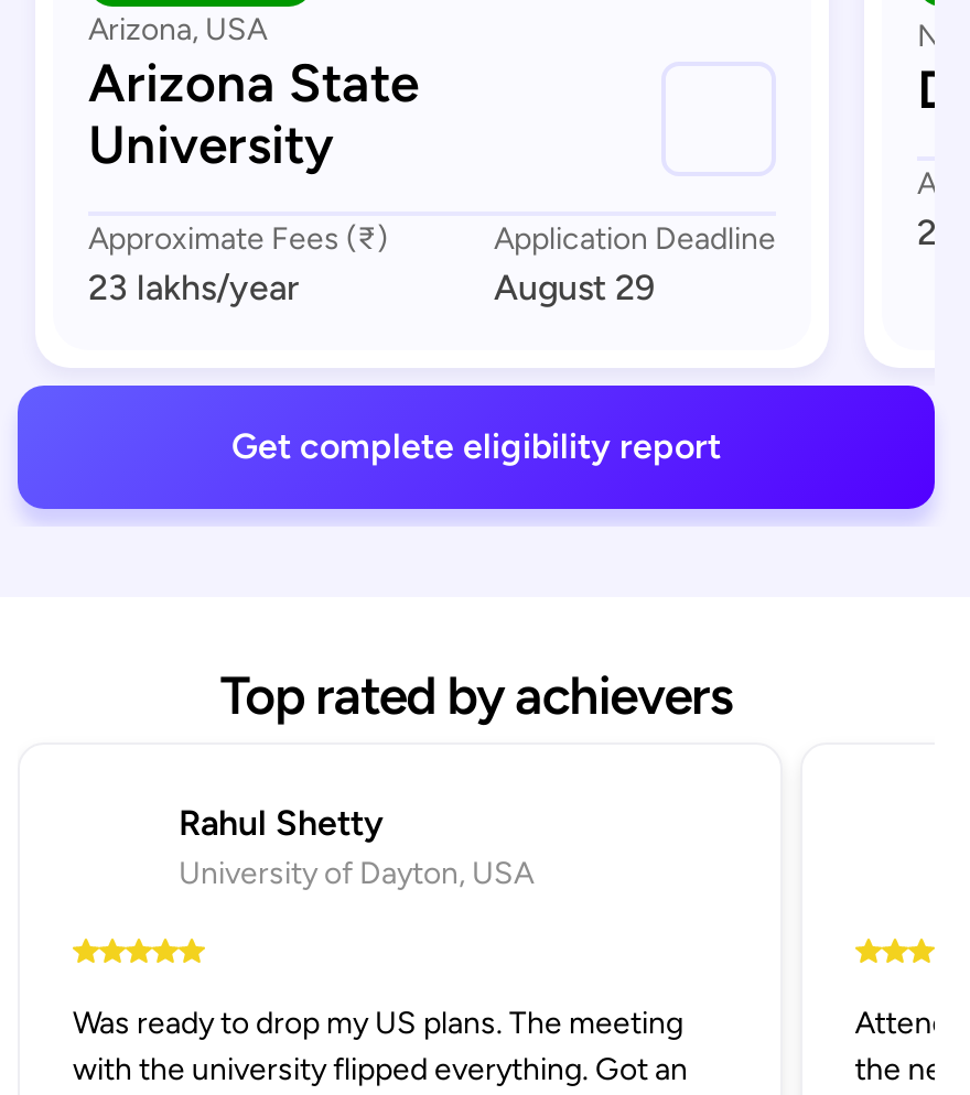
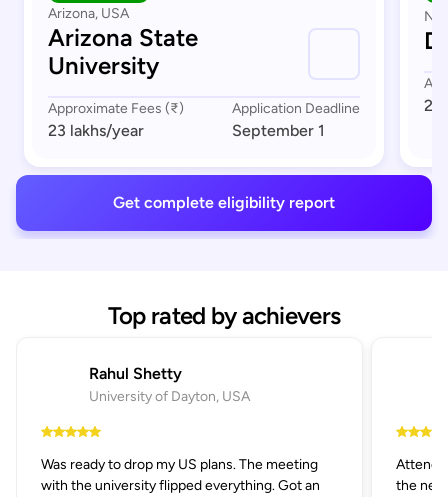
- August 29
+ September 1
